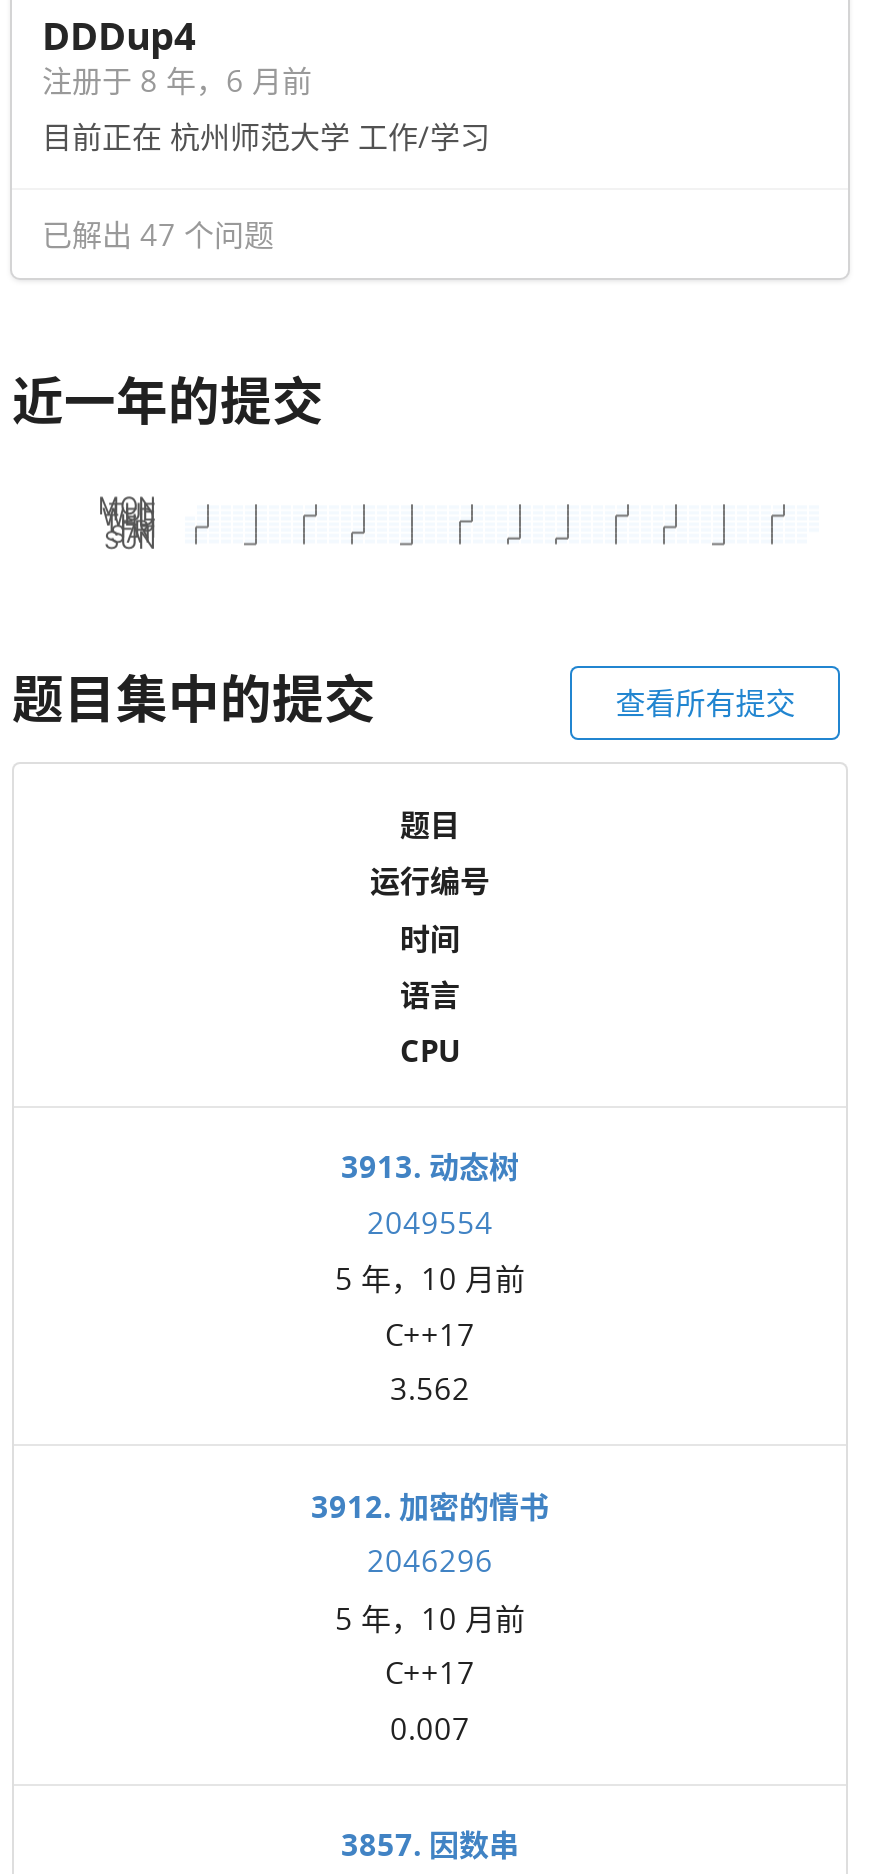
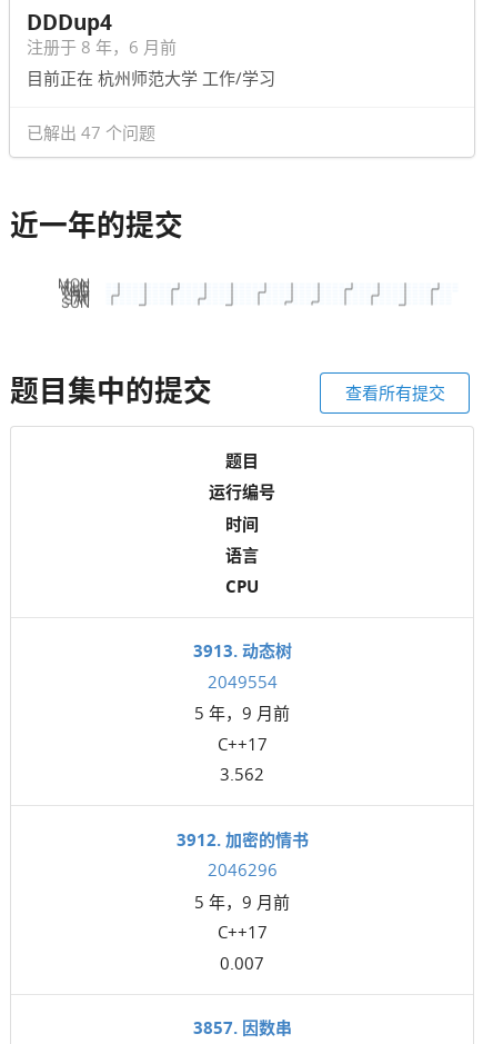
- 5 年，10 月前
+ 5 年，9 月前

- 5 年，10 月前
+ 5 年，9 月前
